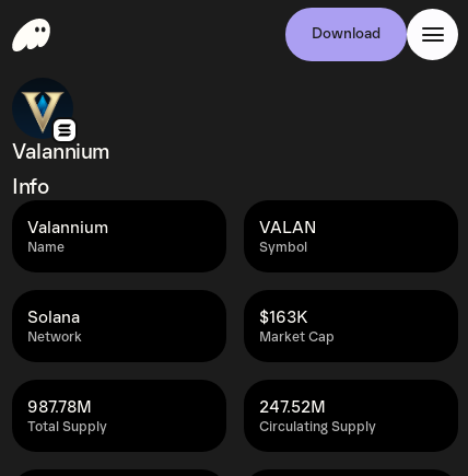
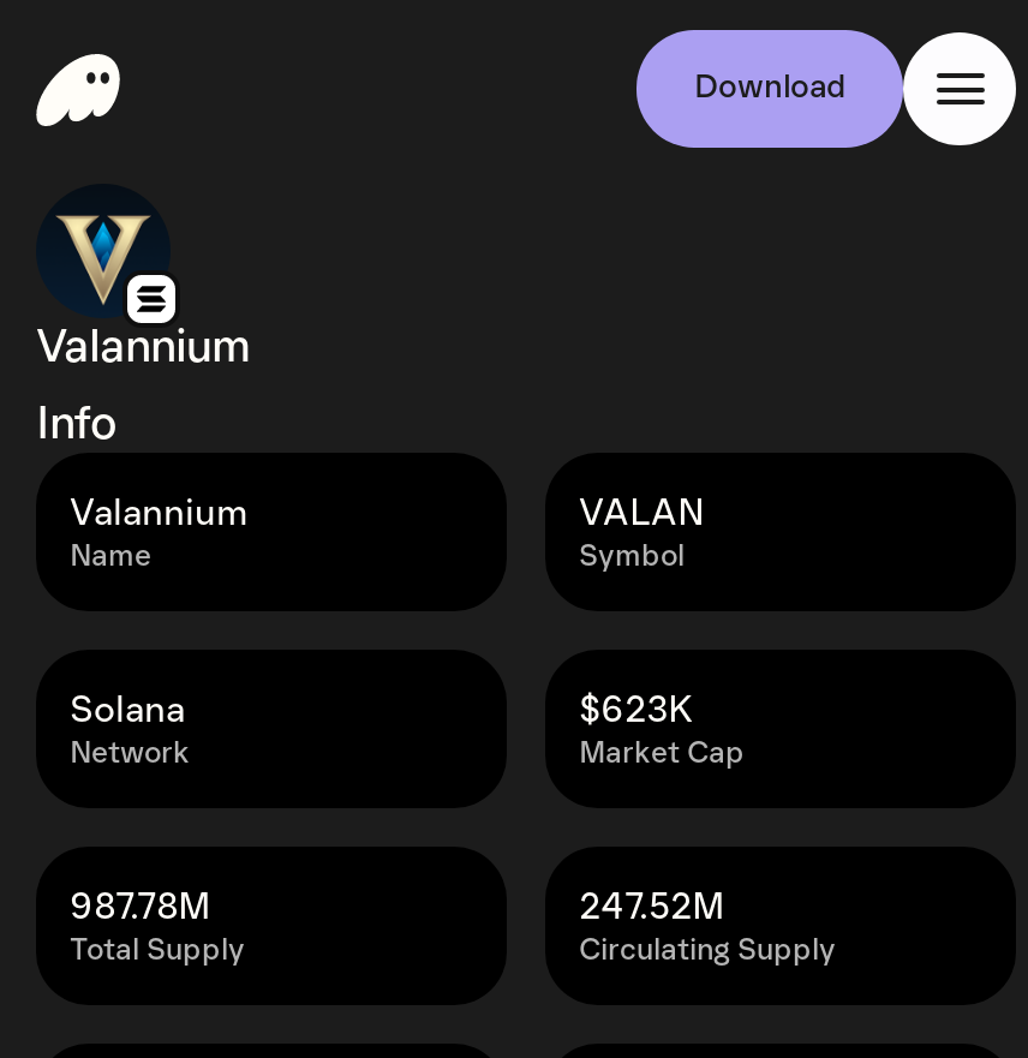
- $163K
+ $623K
